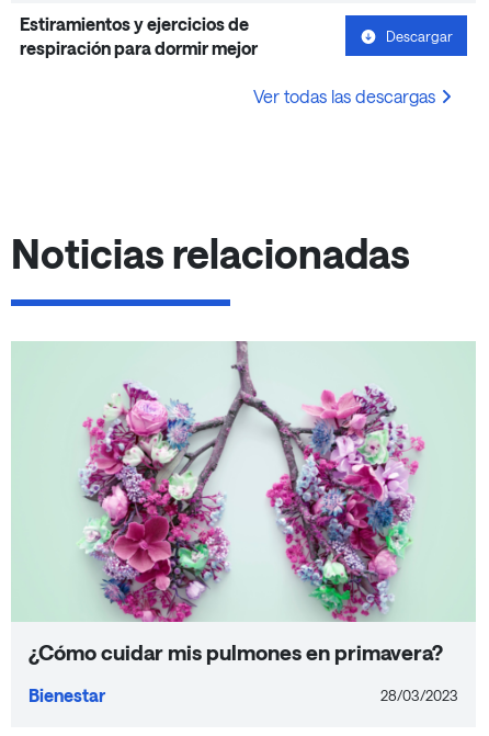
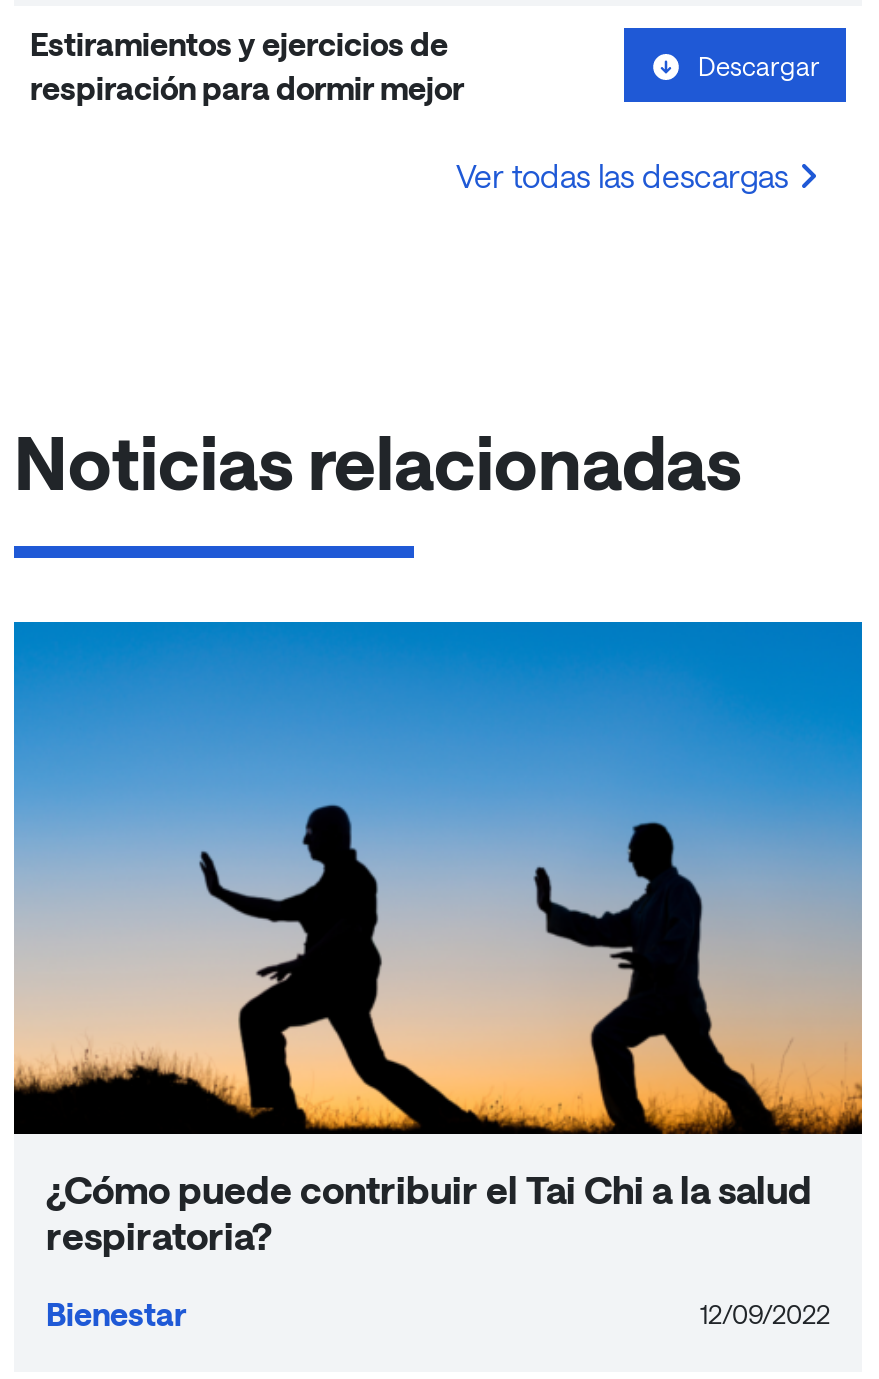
- [image]
- ¿Cómo cuidar mis pulmones en primavera?
+ [image]
+ ¿Cómo puede contribuir el Tai Chi a la salud
+ respiratoria?

- 28/03/2023
+ 12/09/2022
